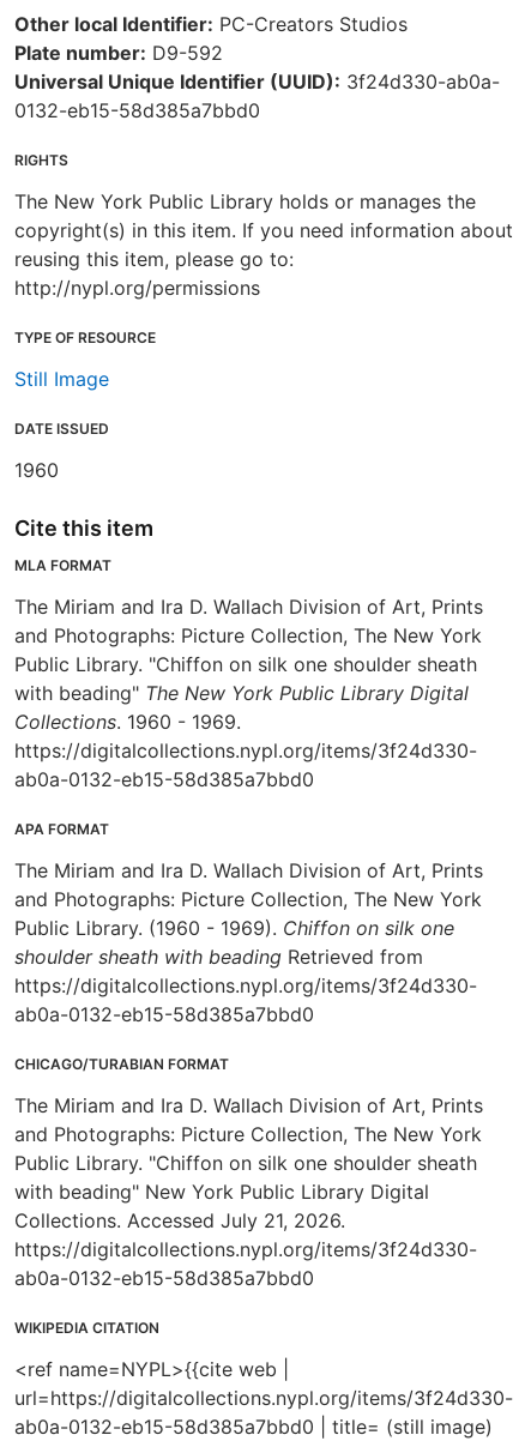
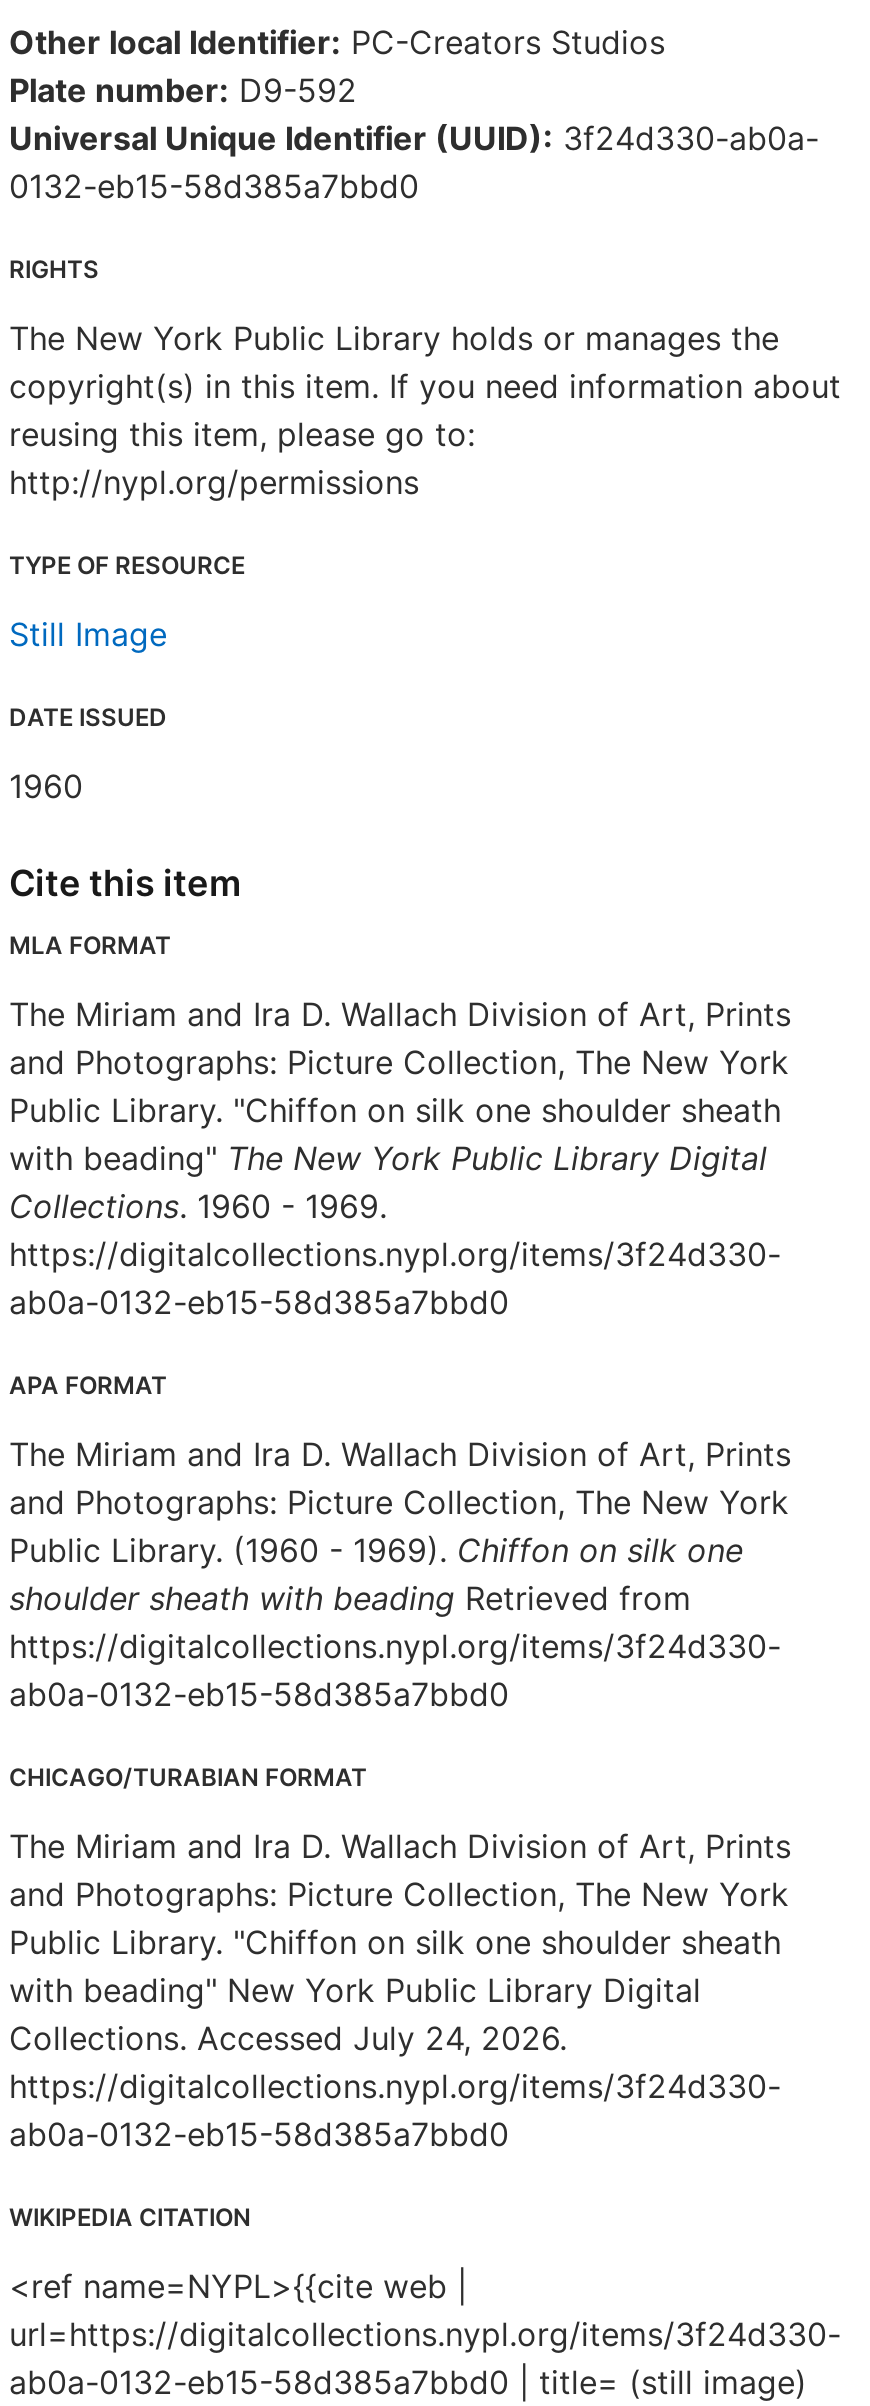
- Collections. Accessed July 21, 2026.
+ Collections. Accessed July 24, 2026.
